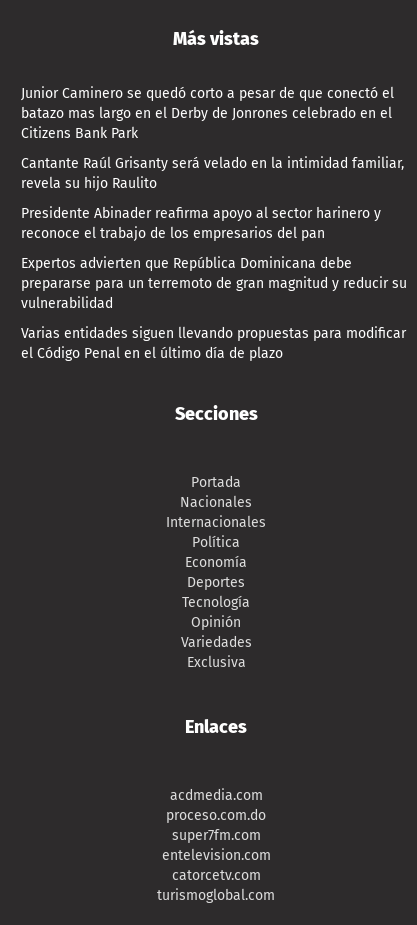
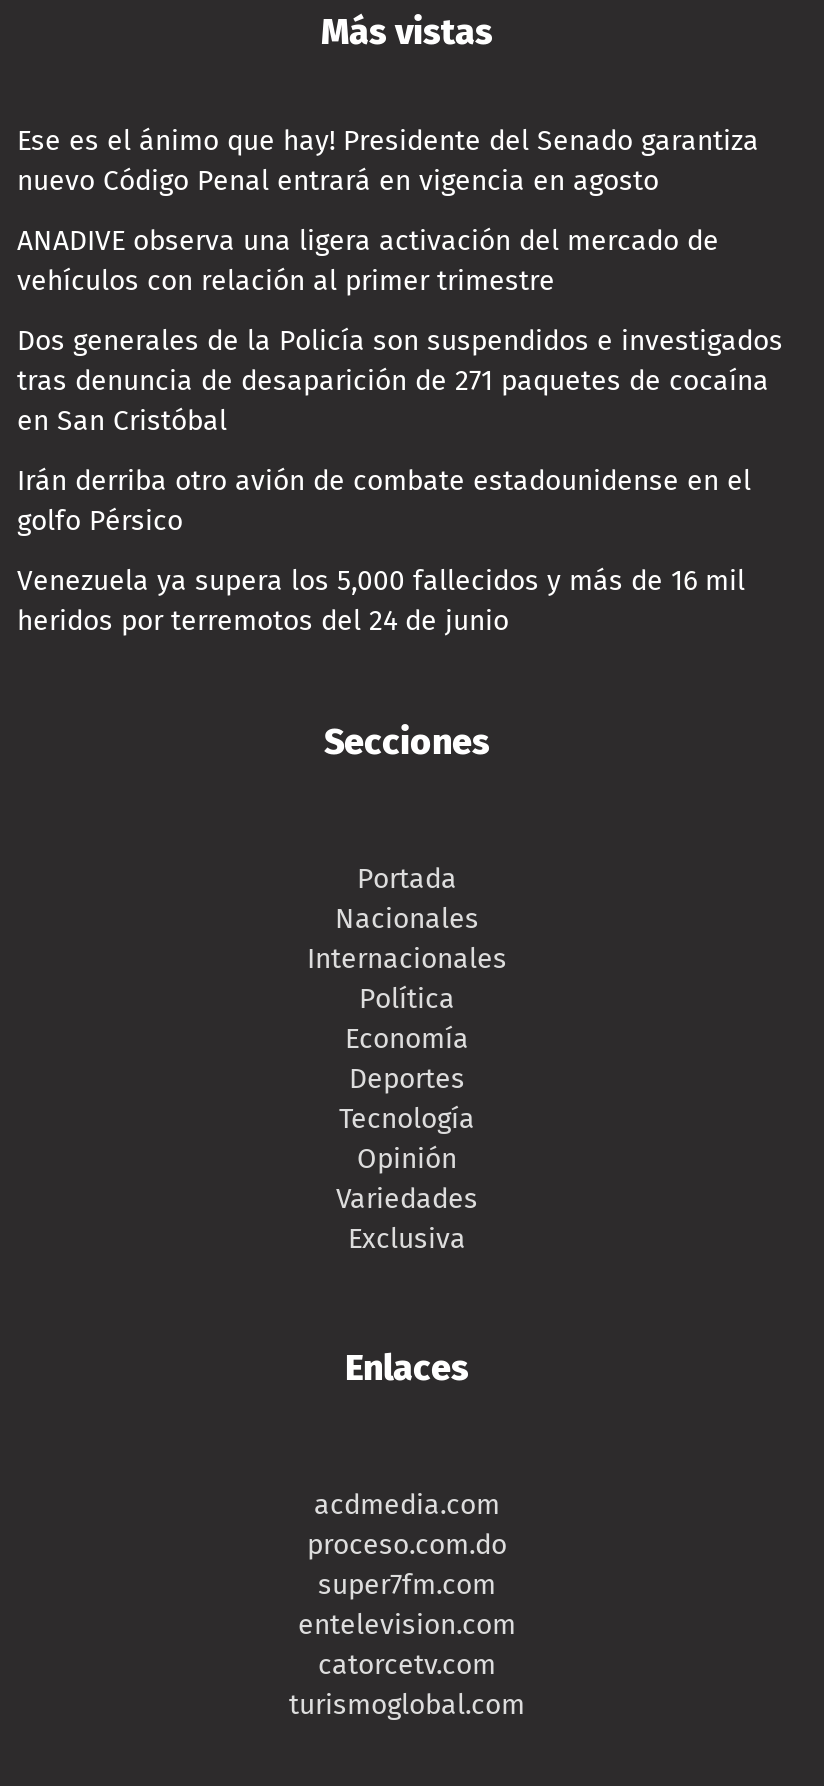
- Junior Caminero se quedó corto a pesar de que conectó el
- batazo mas largo en el Derby de Jonrones celebrado en el
- Citizens Bank Park
+ Ese es el ánimo que hay! Presidente del Senado garantiza
+ nuevo Código Penal entrará en vigencia en agosto

- Cantante Raúl Grisanty será velado en la intimidad familiar,
- revela su hijo Raulito
+ ANADIVE observa una ligera activación del mercado de
+ vehículos con relación al primer trimestre

- Presidente Abinader reafirma apoyo al sector harinero y
- reconoce el trabajo de los empresarios del pan
+ Dos generales de la Policía son suspendidos e investigados
+ tras denuncia de desaparición de 271 paquetes de cocaína
+ en San Cristóbal

- Expertos advierten que República Dominicana debe
- prepararse para un terremoto de gran magnitud y reducir su
- vulnerabilidad
+ Irán derriba otro avión de combate estadounidense en el
+ golfo Pérsico

- Varias entidades siguen llevando propuestas para modificar
- el Código Penal en el último día de plazo
+ Venezuela ya supera los 5,000 fallecidos y más de 16 mil
+ heridos por terremotos del 24 de junio
